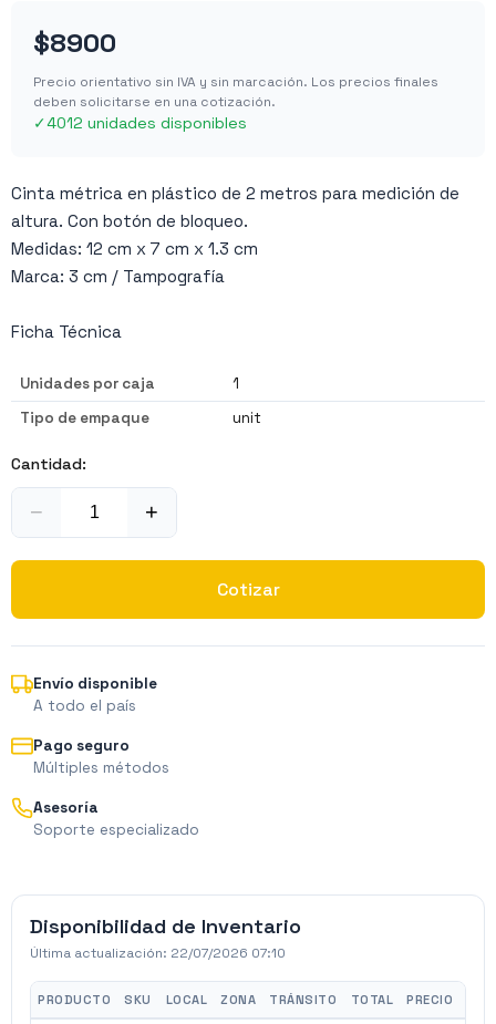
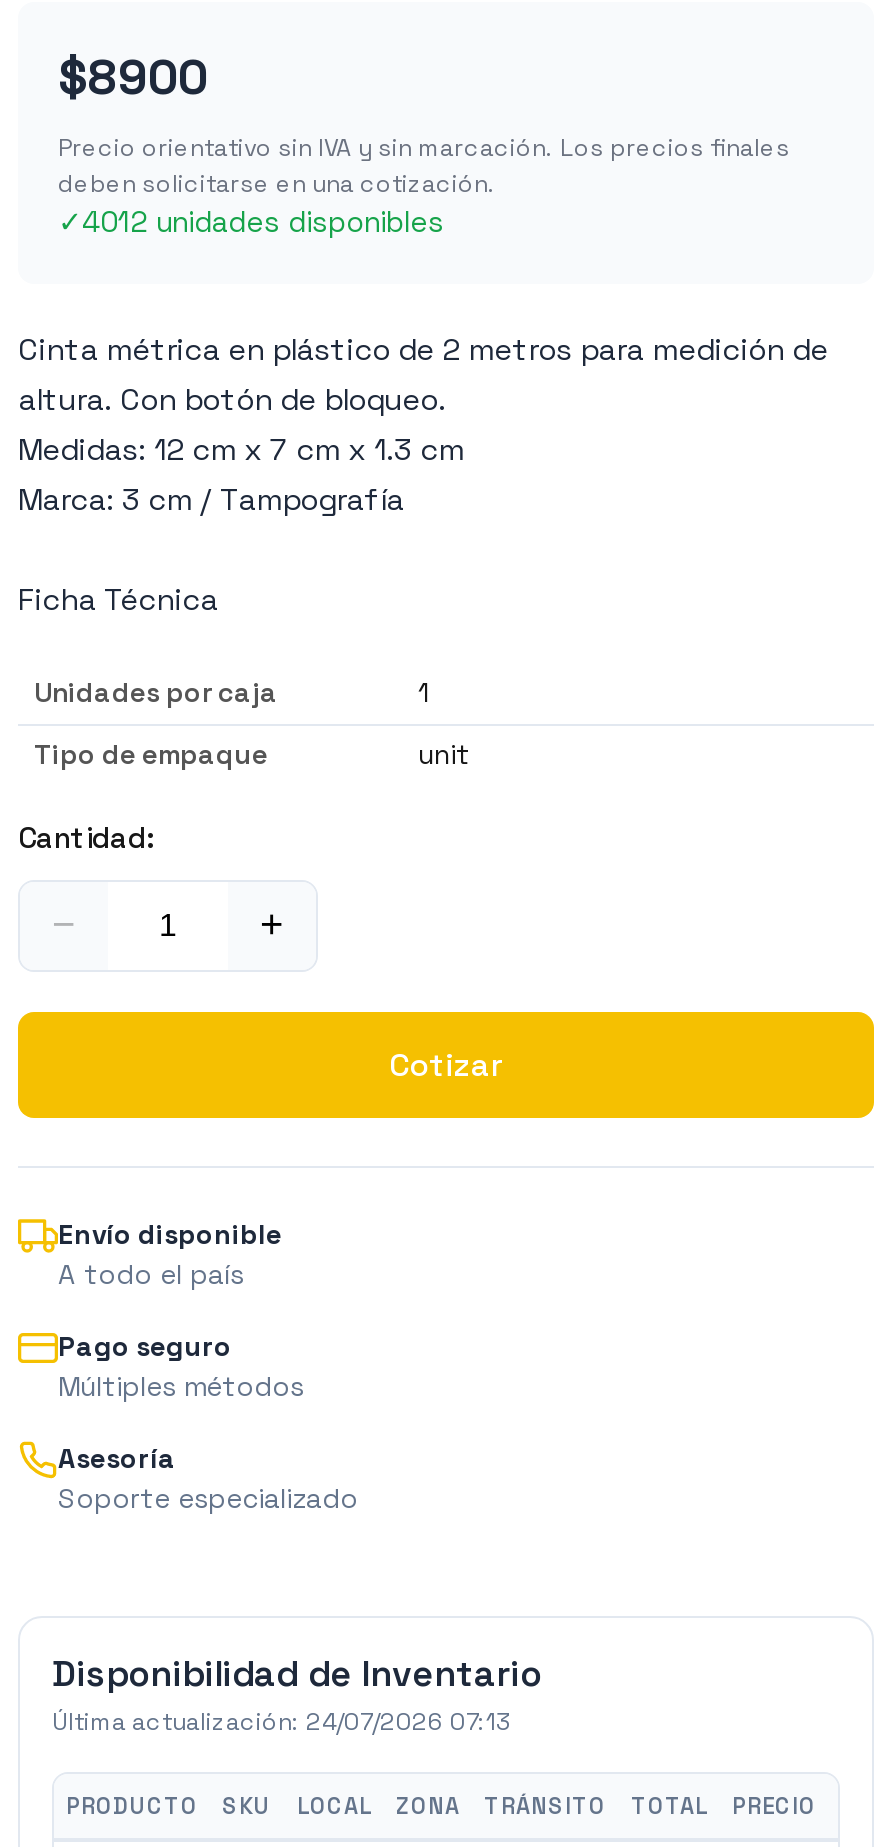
- Última actualización: 22/07/2026 07:10
+ Última actualización: 24/07/2026 07:13
